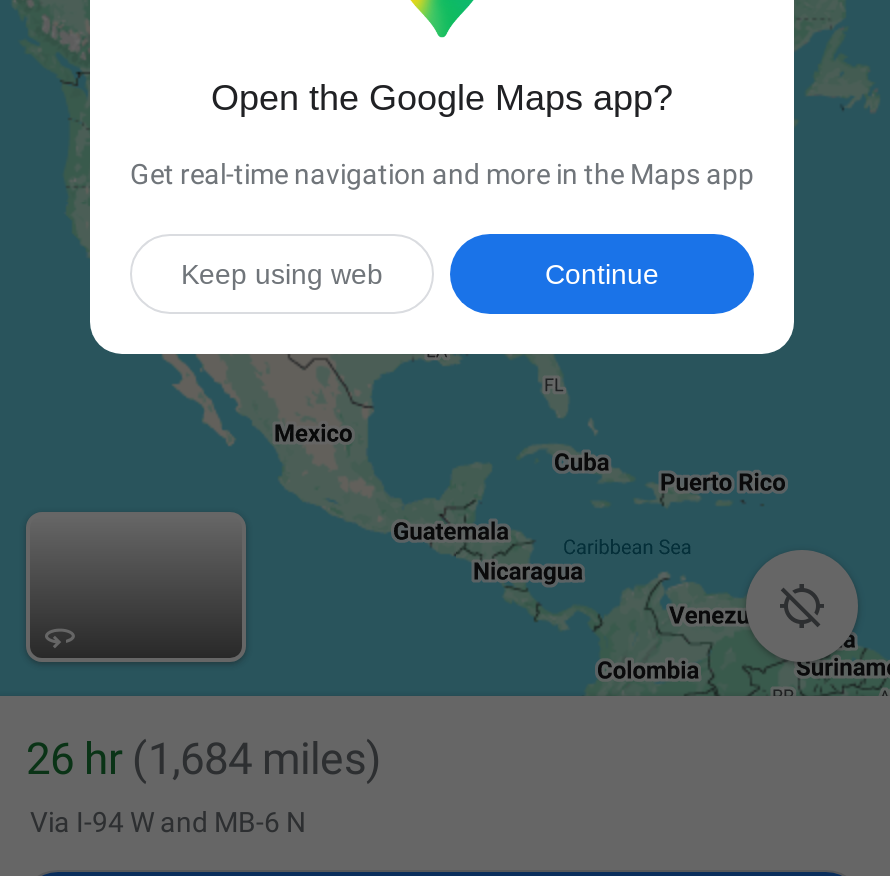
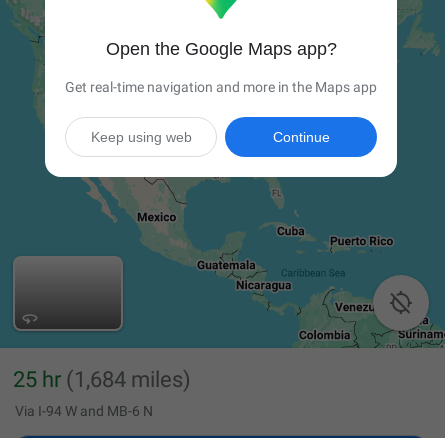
- 26 hr (1,684 miles)
+ 25 hr (1,684 miles)
